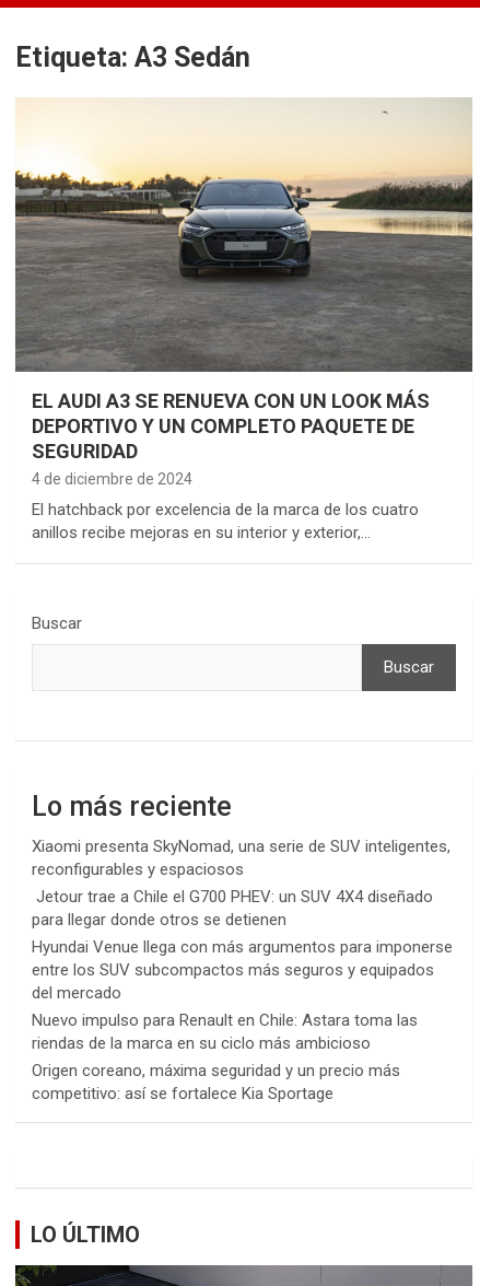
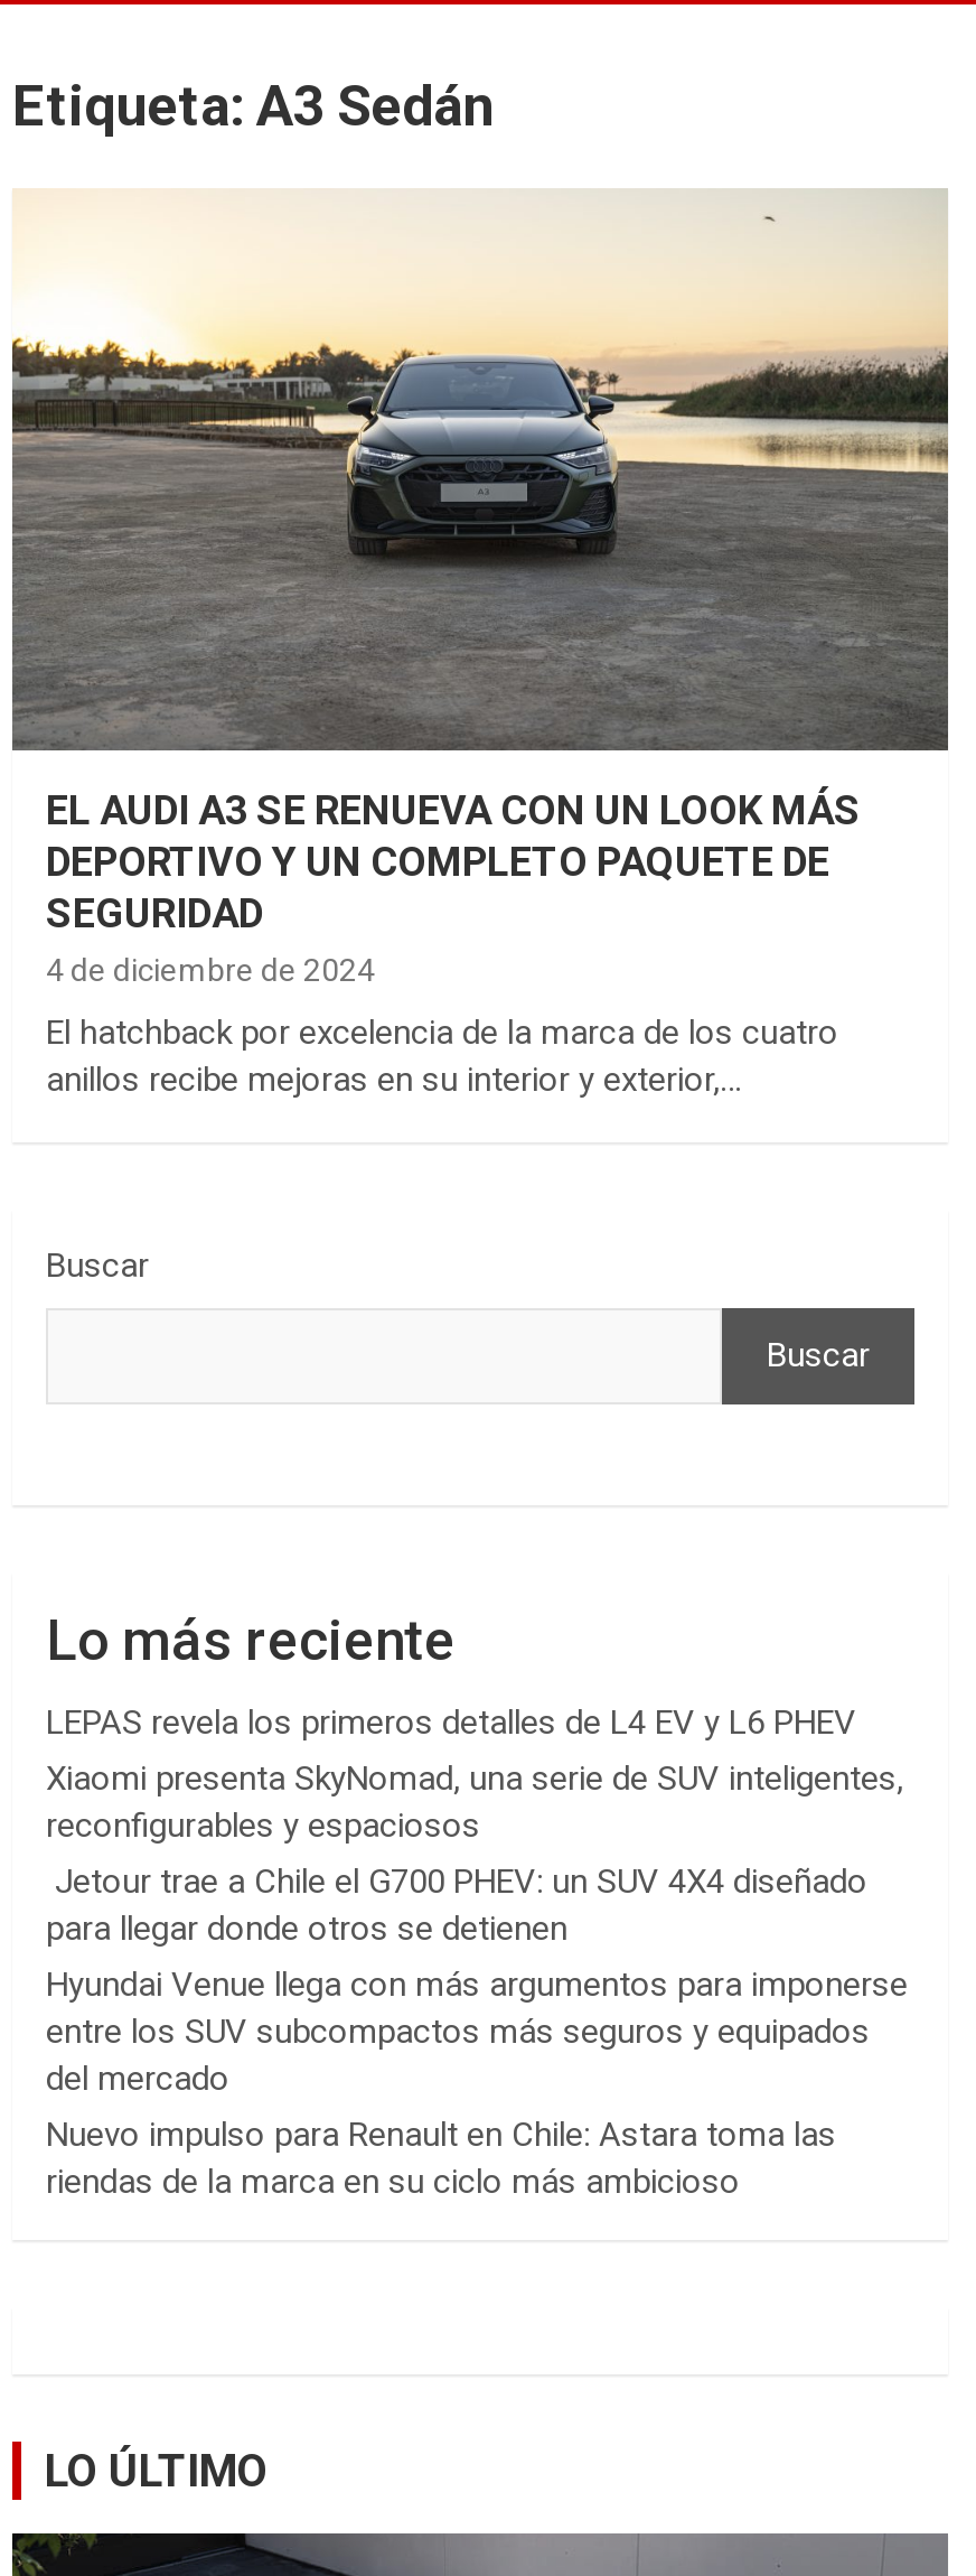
+ LEPAS revela los primeros detalles de L4 EV y L6 PHEV

moved down: Xiaomi presenta SkyNomad, una serie de SUV inteligentes, | reconfigurables y espaciosos | Jetour trae a Chile el G700 PHEV: un SUV 4X4 diseñado | ... | Nuevo impulso para Renault en Chile: Astara toma las | riendas de la marca en su ciclo más ambicioso

- Origen coreano, máxima seguridad y un precio más
- competitivo: así se fortalece Kia Sportage
